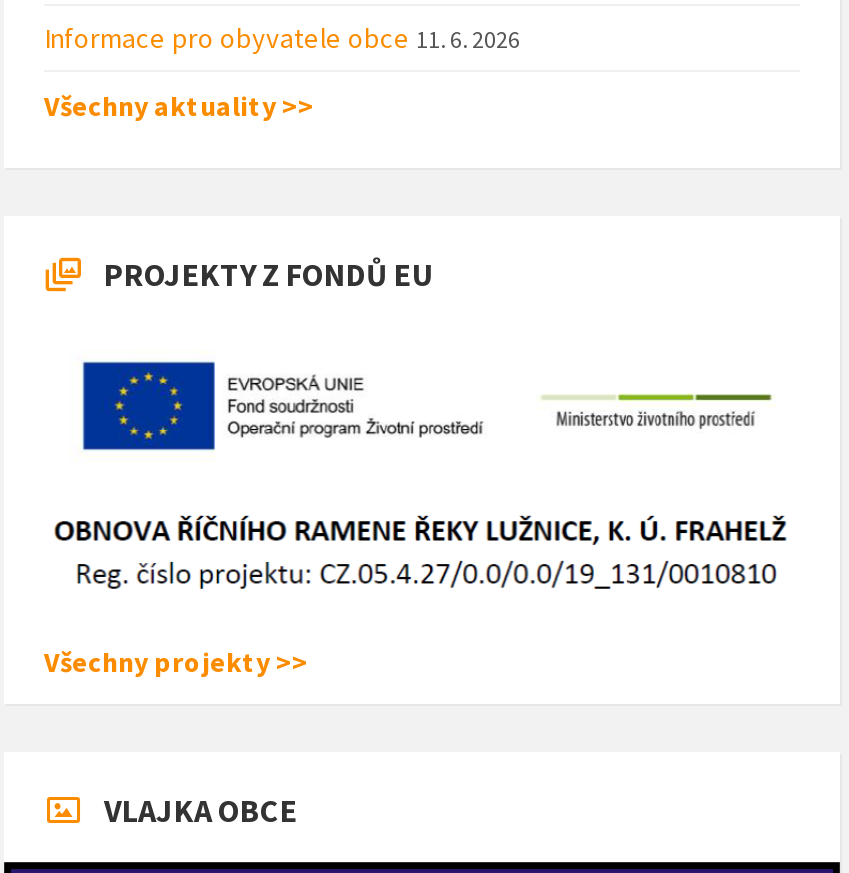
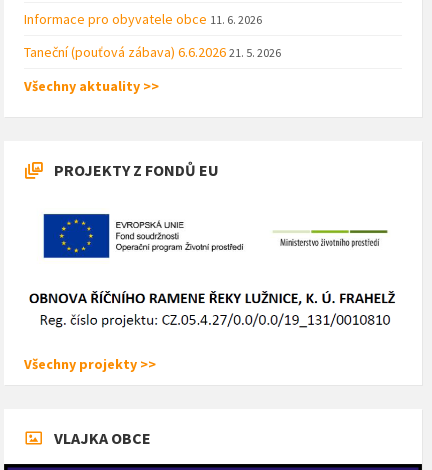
+ Taneční (pouťová zábava) 6.6.2026 21. 5. 2026
